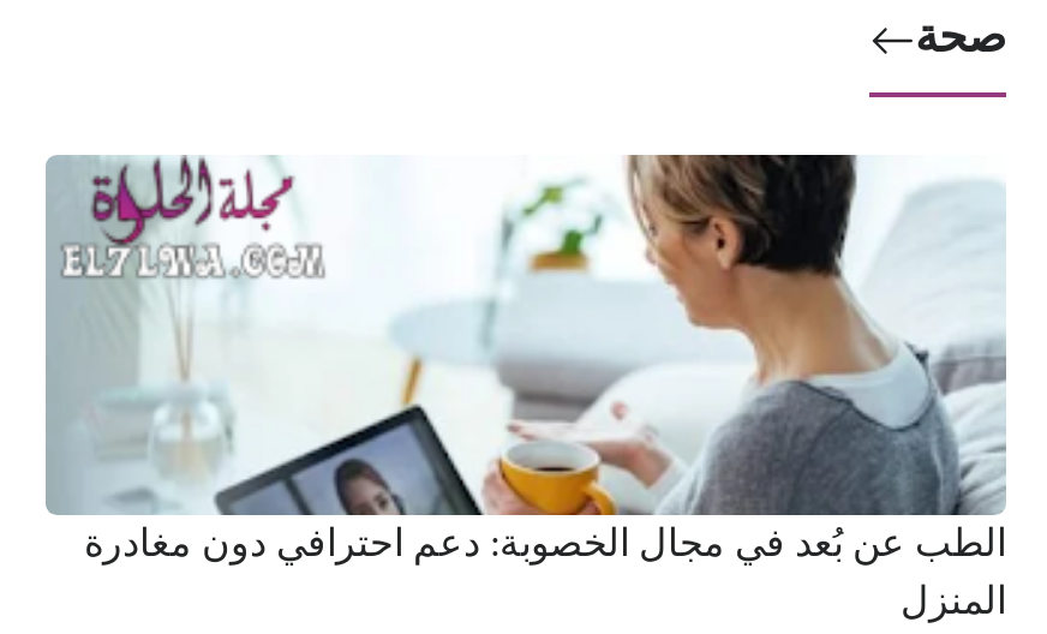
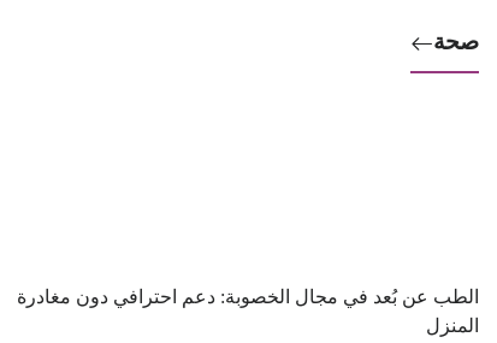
- [image]
